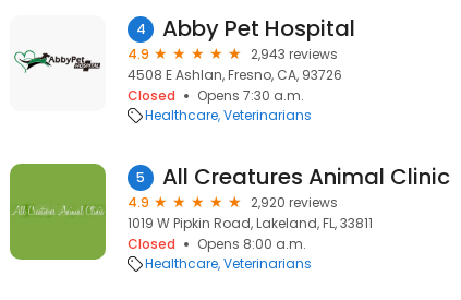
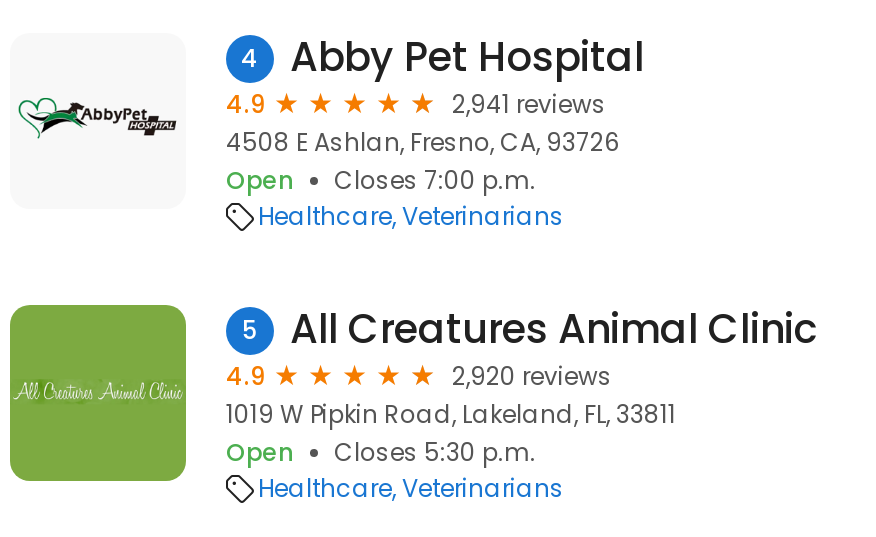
- 2,943 reviews
+ 2,941 reviews

- Closed
- Opens 7:30 a.m.
+ Open
+ Closes 7:00 p.m.

- Closed
- Opens 8:00 a.m.
+ Open
+ Closes 5:30 p.m.
